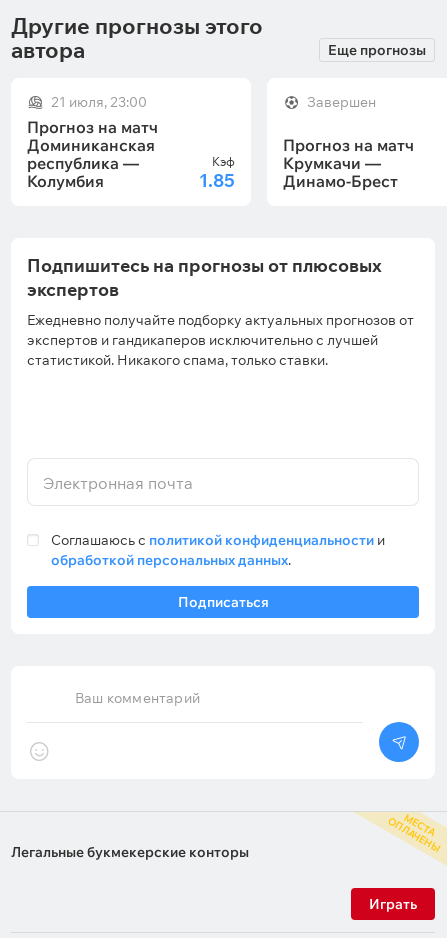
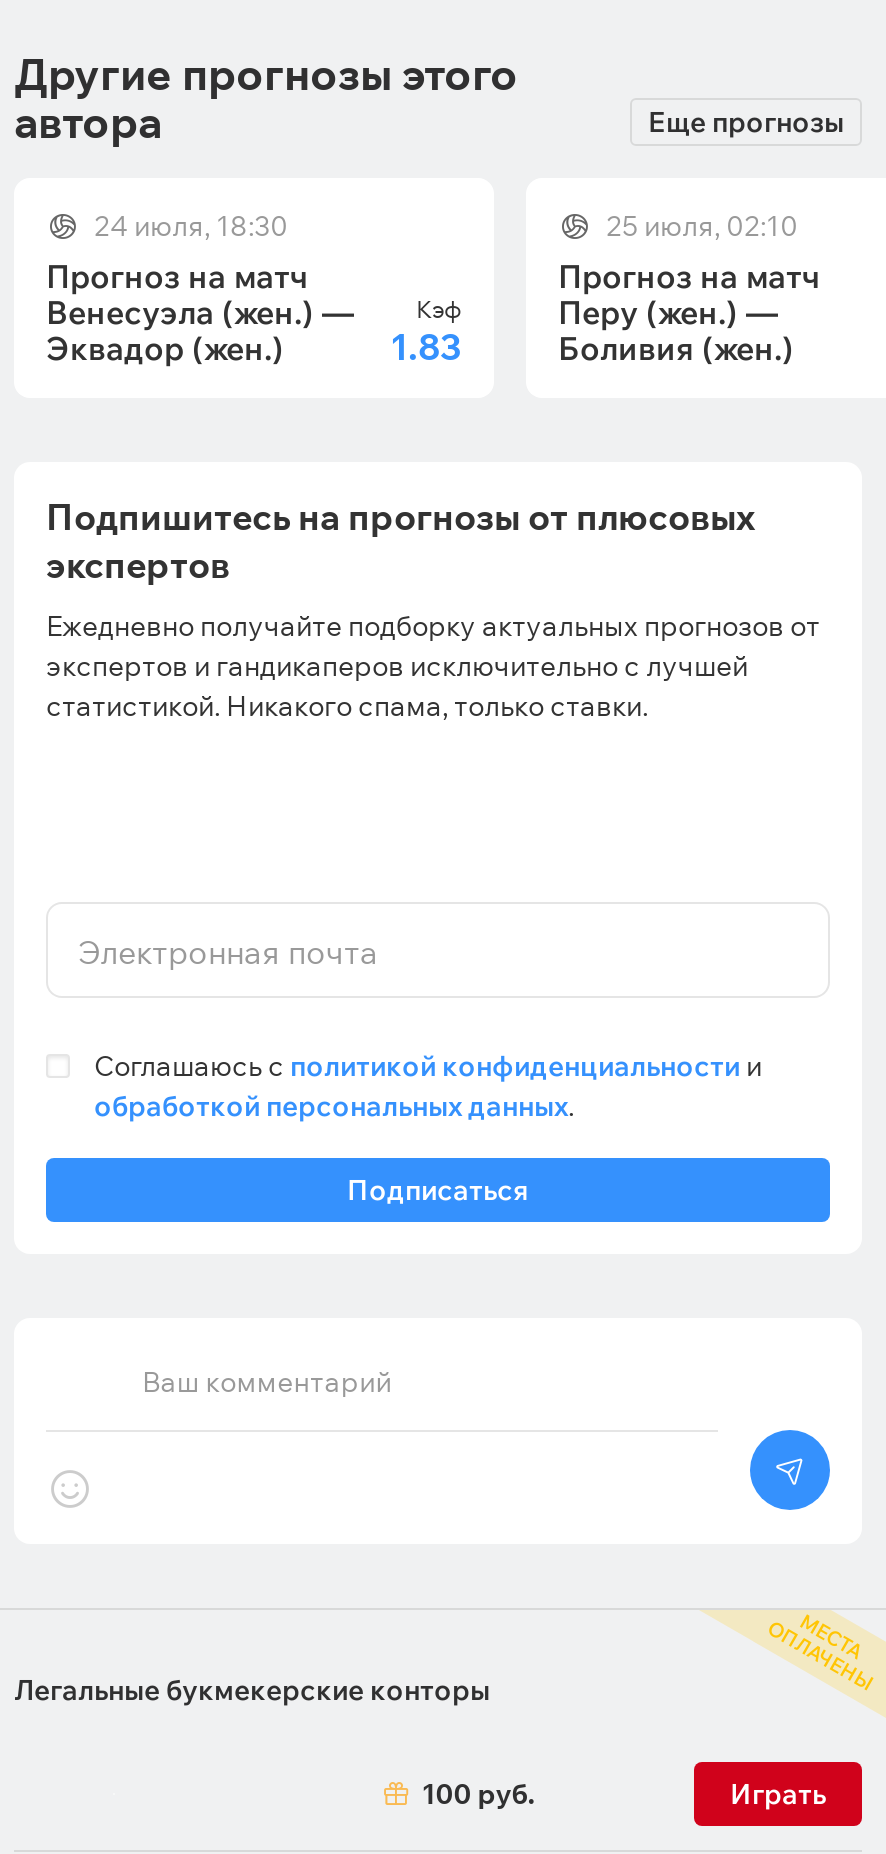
- 21 июля, 23:00
+ 24 июля, 18:30

- Завершен
+ 25 июля, 02:10

- Доминиканская
- республика —
- Колумбия
+ Венесуэла (жен.) —
+ Эквадор (жен.)

- Крумкачи —
- Динамо-Брест
+ Перу (жен.) —
+ Боливия (жен.)

- 1.85
+ 1.83

+ 100 руб.
